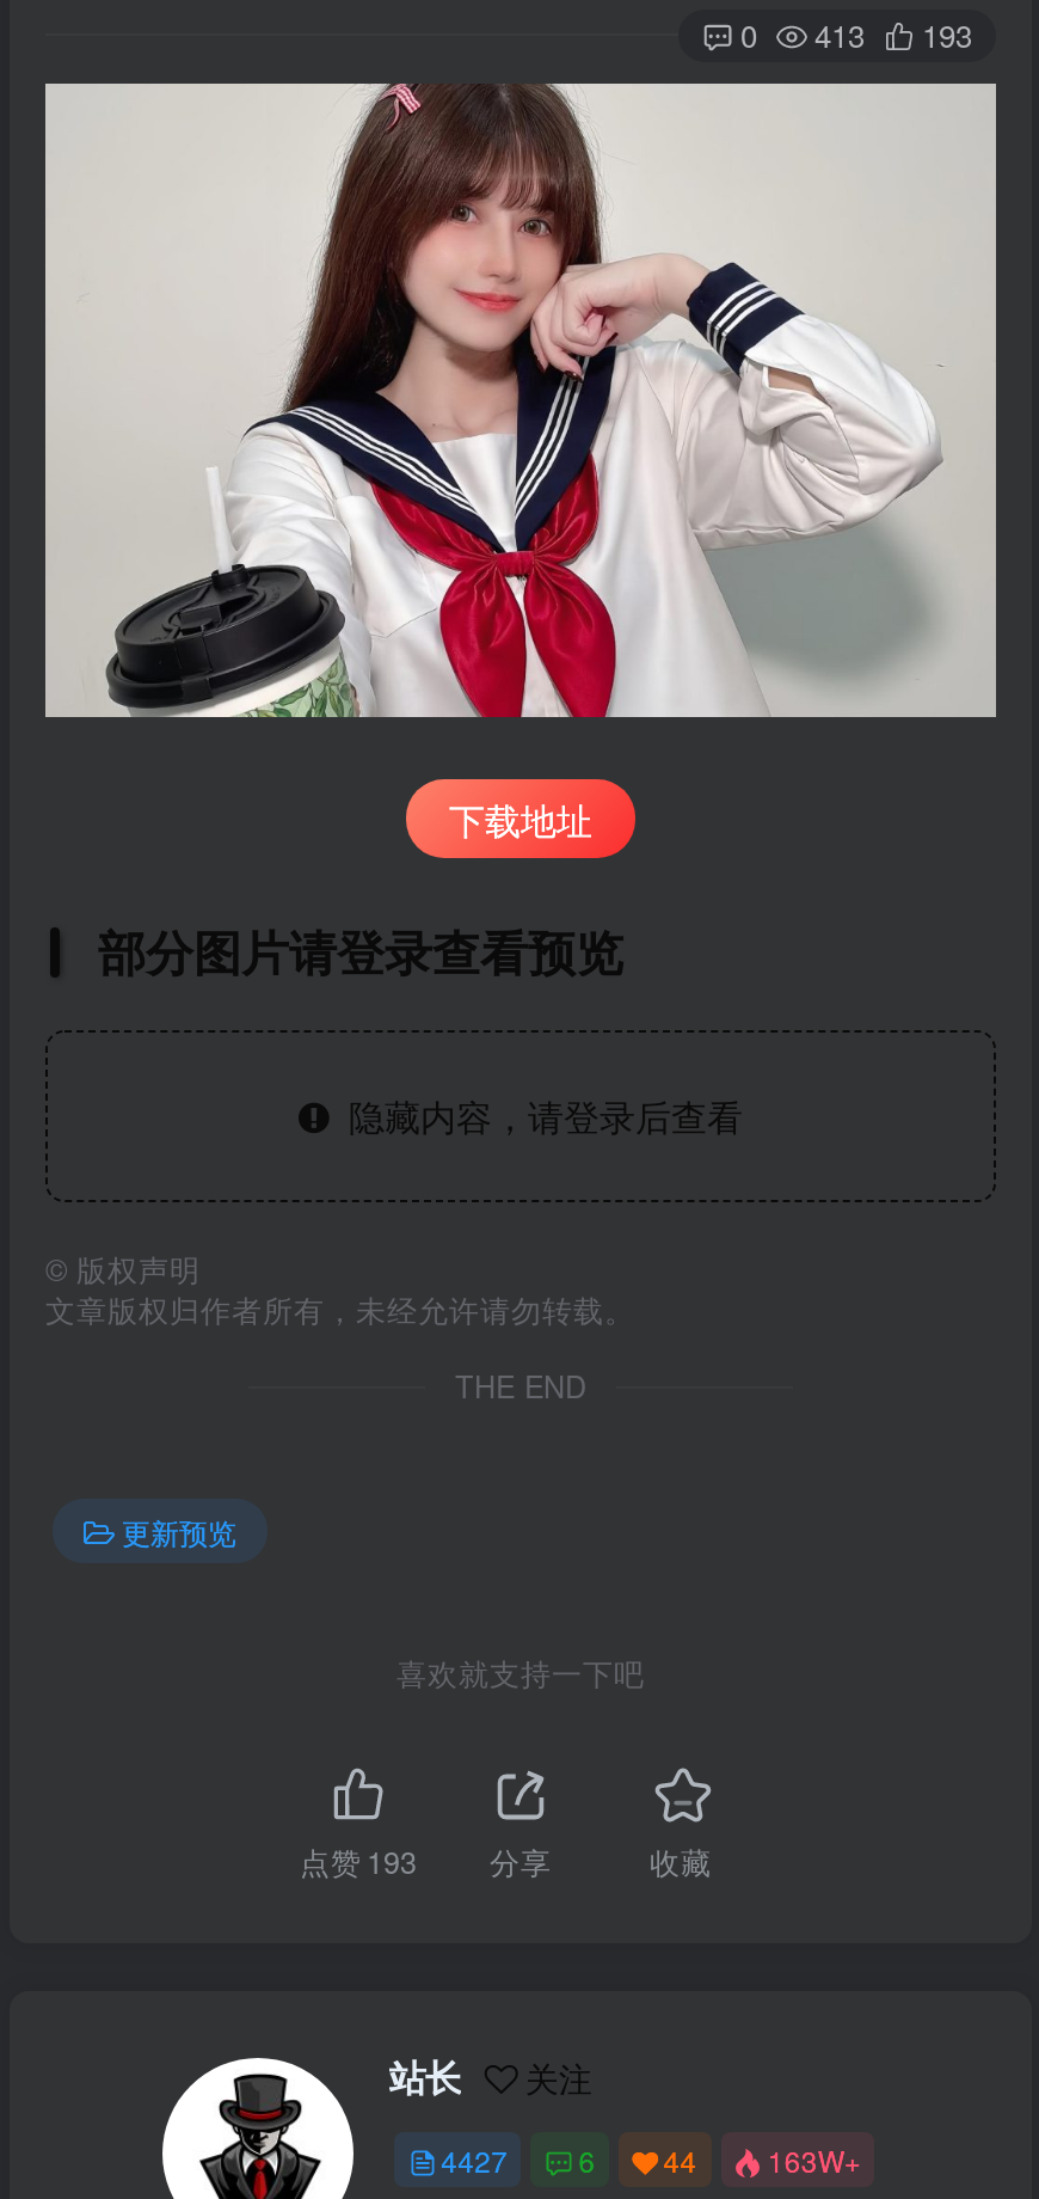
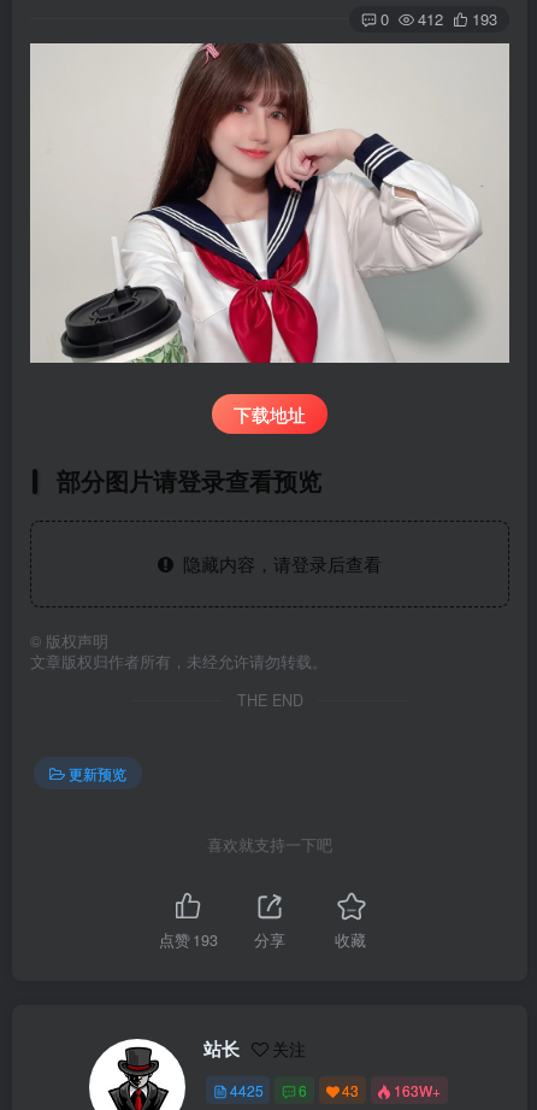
- 0 413 193
+ 0 412 193

- 4427
+ 4425

- 44
+ 43
